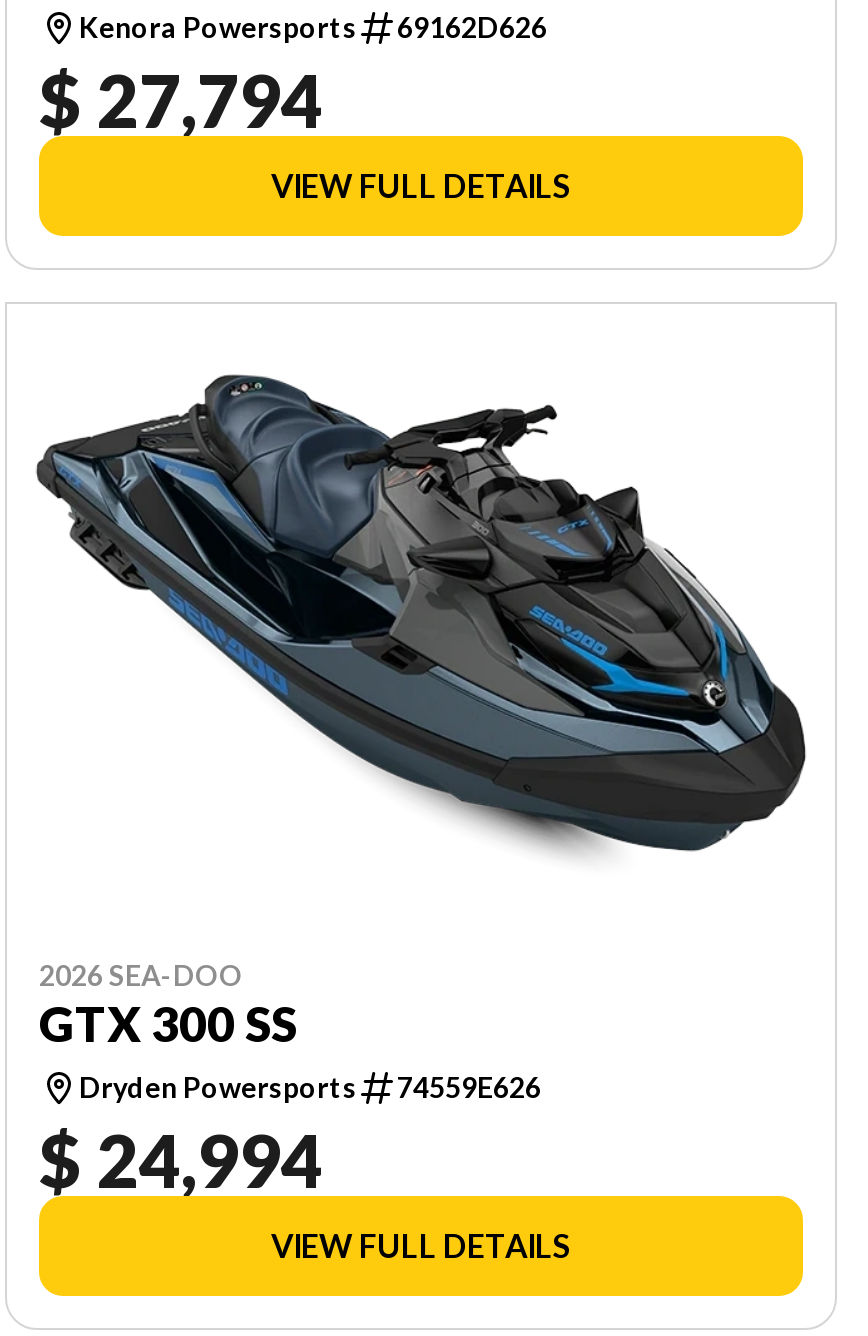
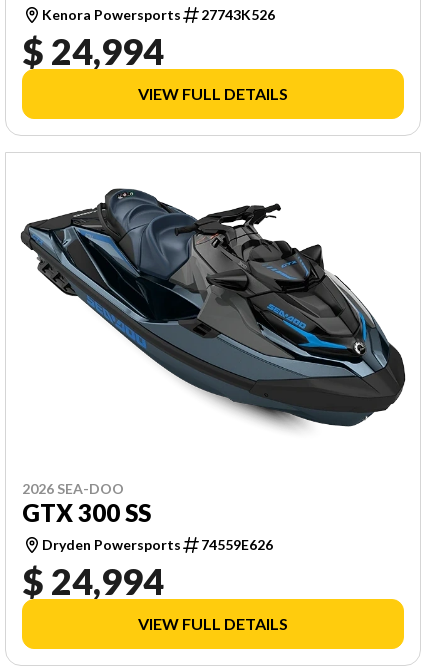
- 69162D626
- $ 27,794
+ 27743K526
+ $ 24,994
